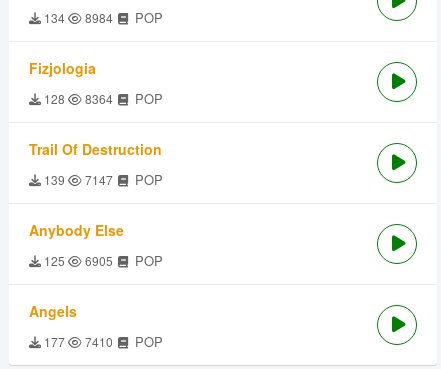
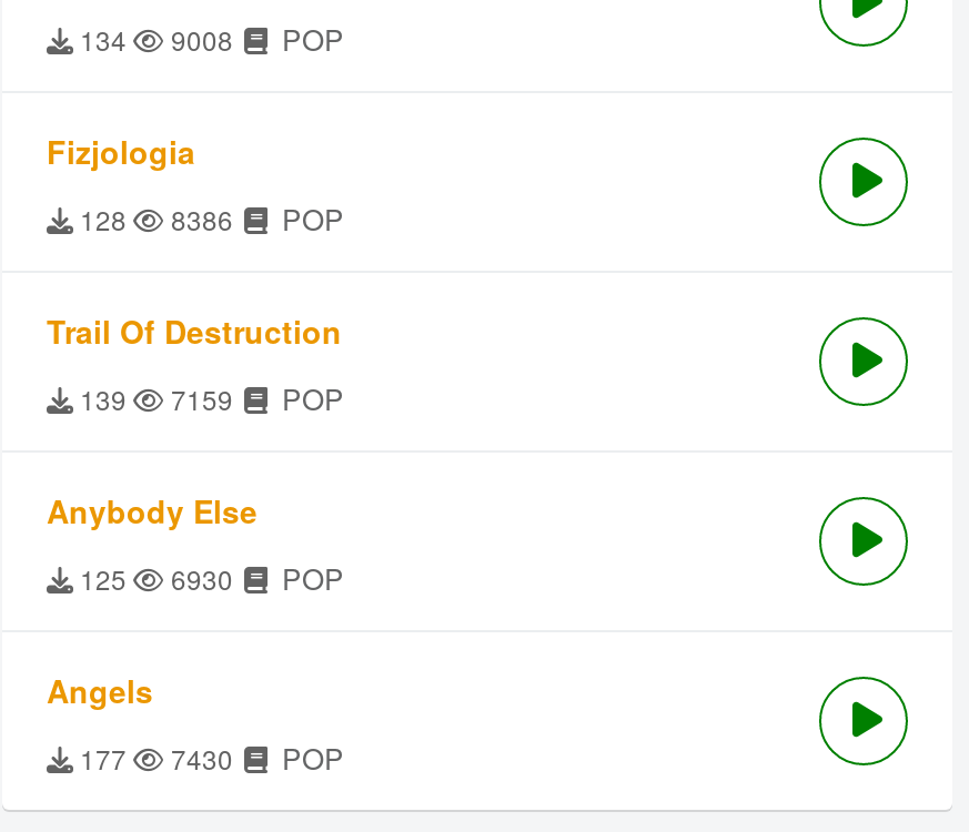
- 134 8984 POP
+ 134 9008 POP

- 128 8364 POP
+ 128 8386 POP

- 139 7147 POP
+ 139 7159 POP

- 125 6905 POP
+ 125 6930 POP

- 177 7410 POP
+ 177 7430 POP
